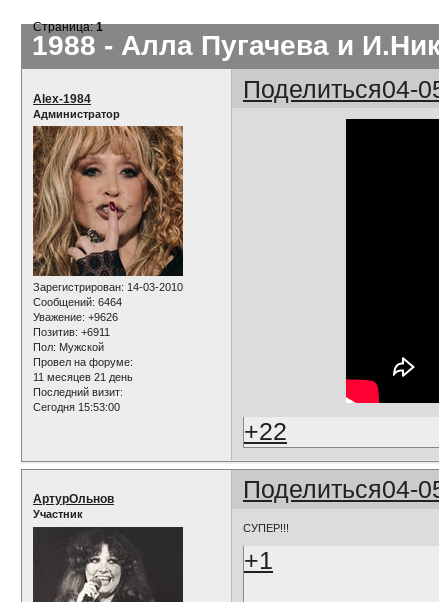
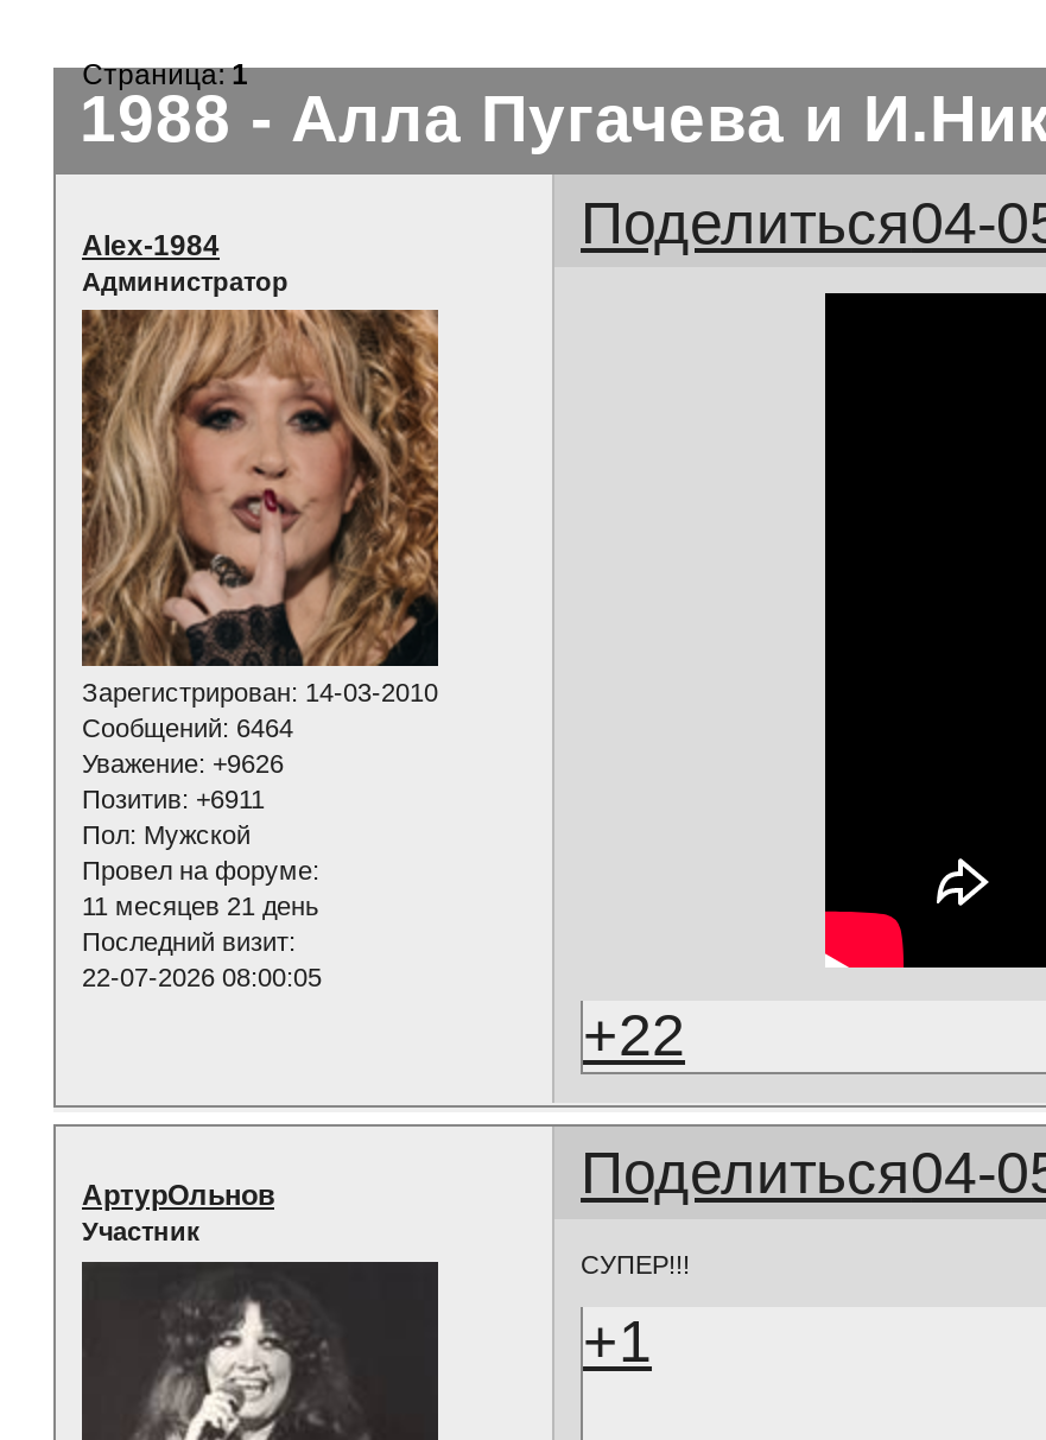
- Сегодня 15:53:00
+ 22-07-2026 08:00:05
